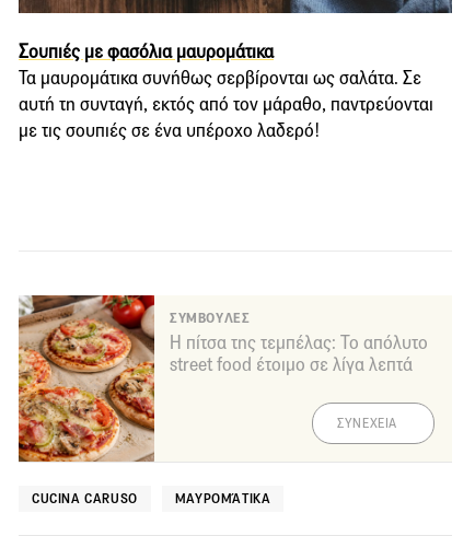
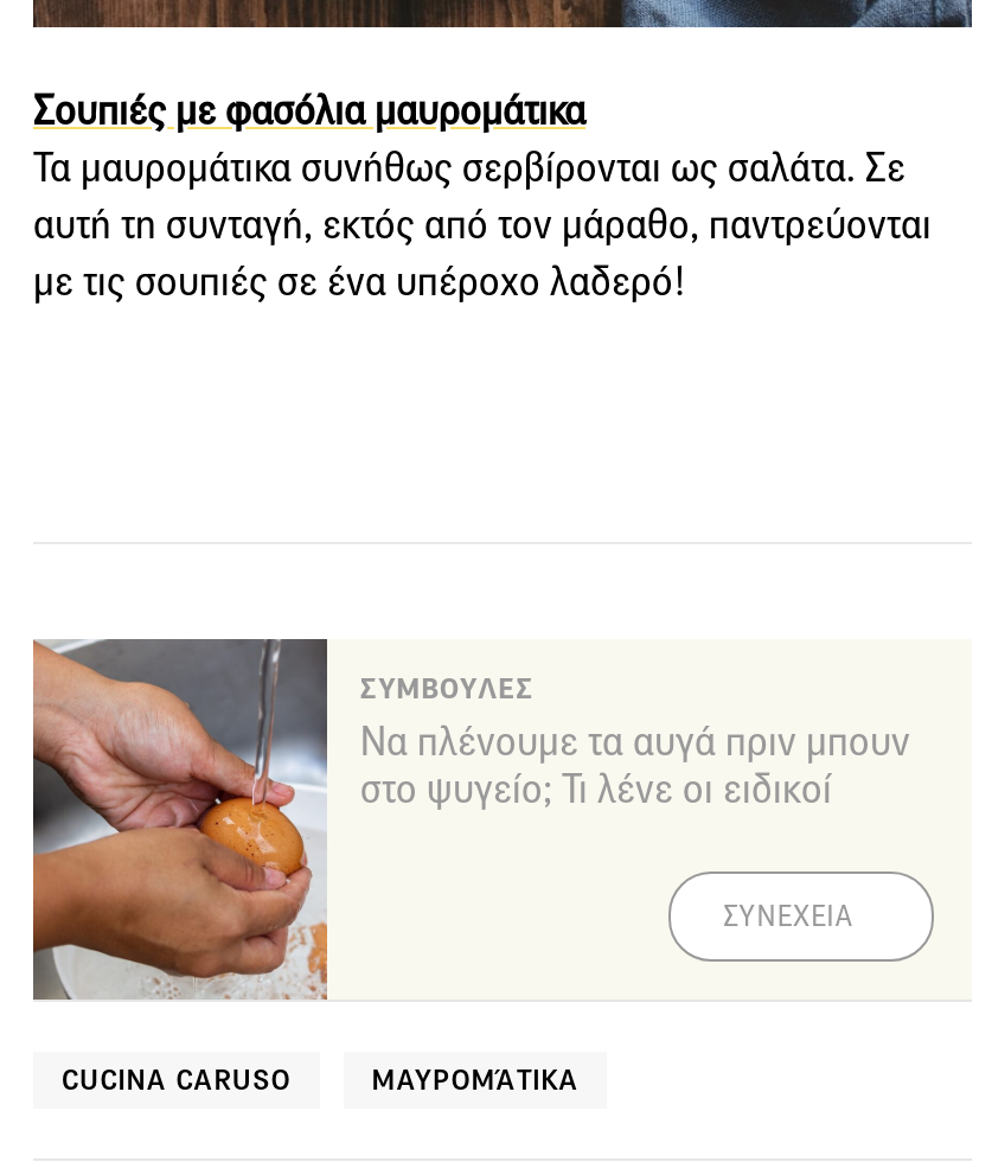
- [image]
- Η πίτσα της τεμπέλας: Το απόλυτο
- street food έτοιμο σε λίγα λεπτά
+ [image]
+ Να πλένουμε τα αυγά πριν μπουν
+ στο ψυγείο; Τι λένε οι ειδικοί
